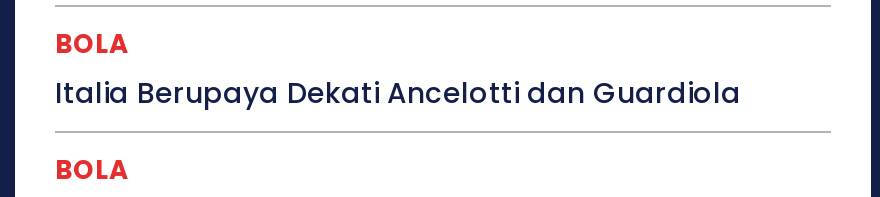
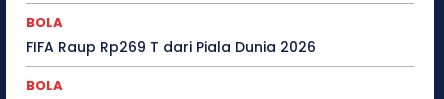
- Italia Berupaya Dekati Ancelotti dan Guardiola
+ FIFA Raup Rp269 T dari Piala Dunia 2026
